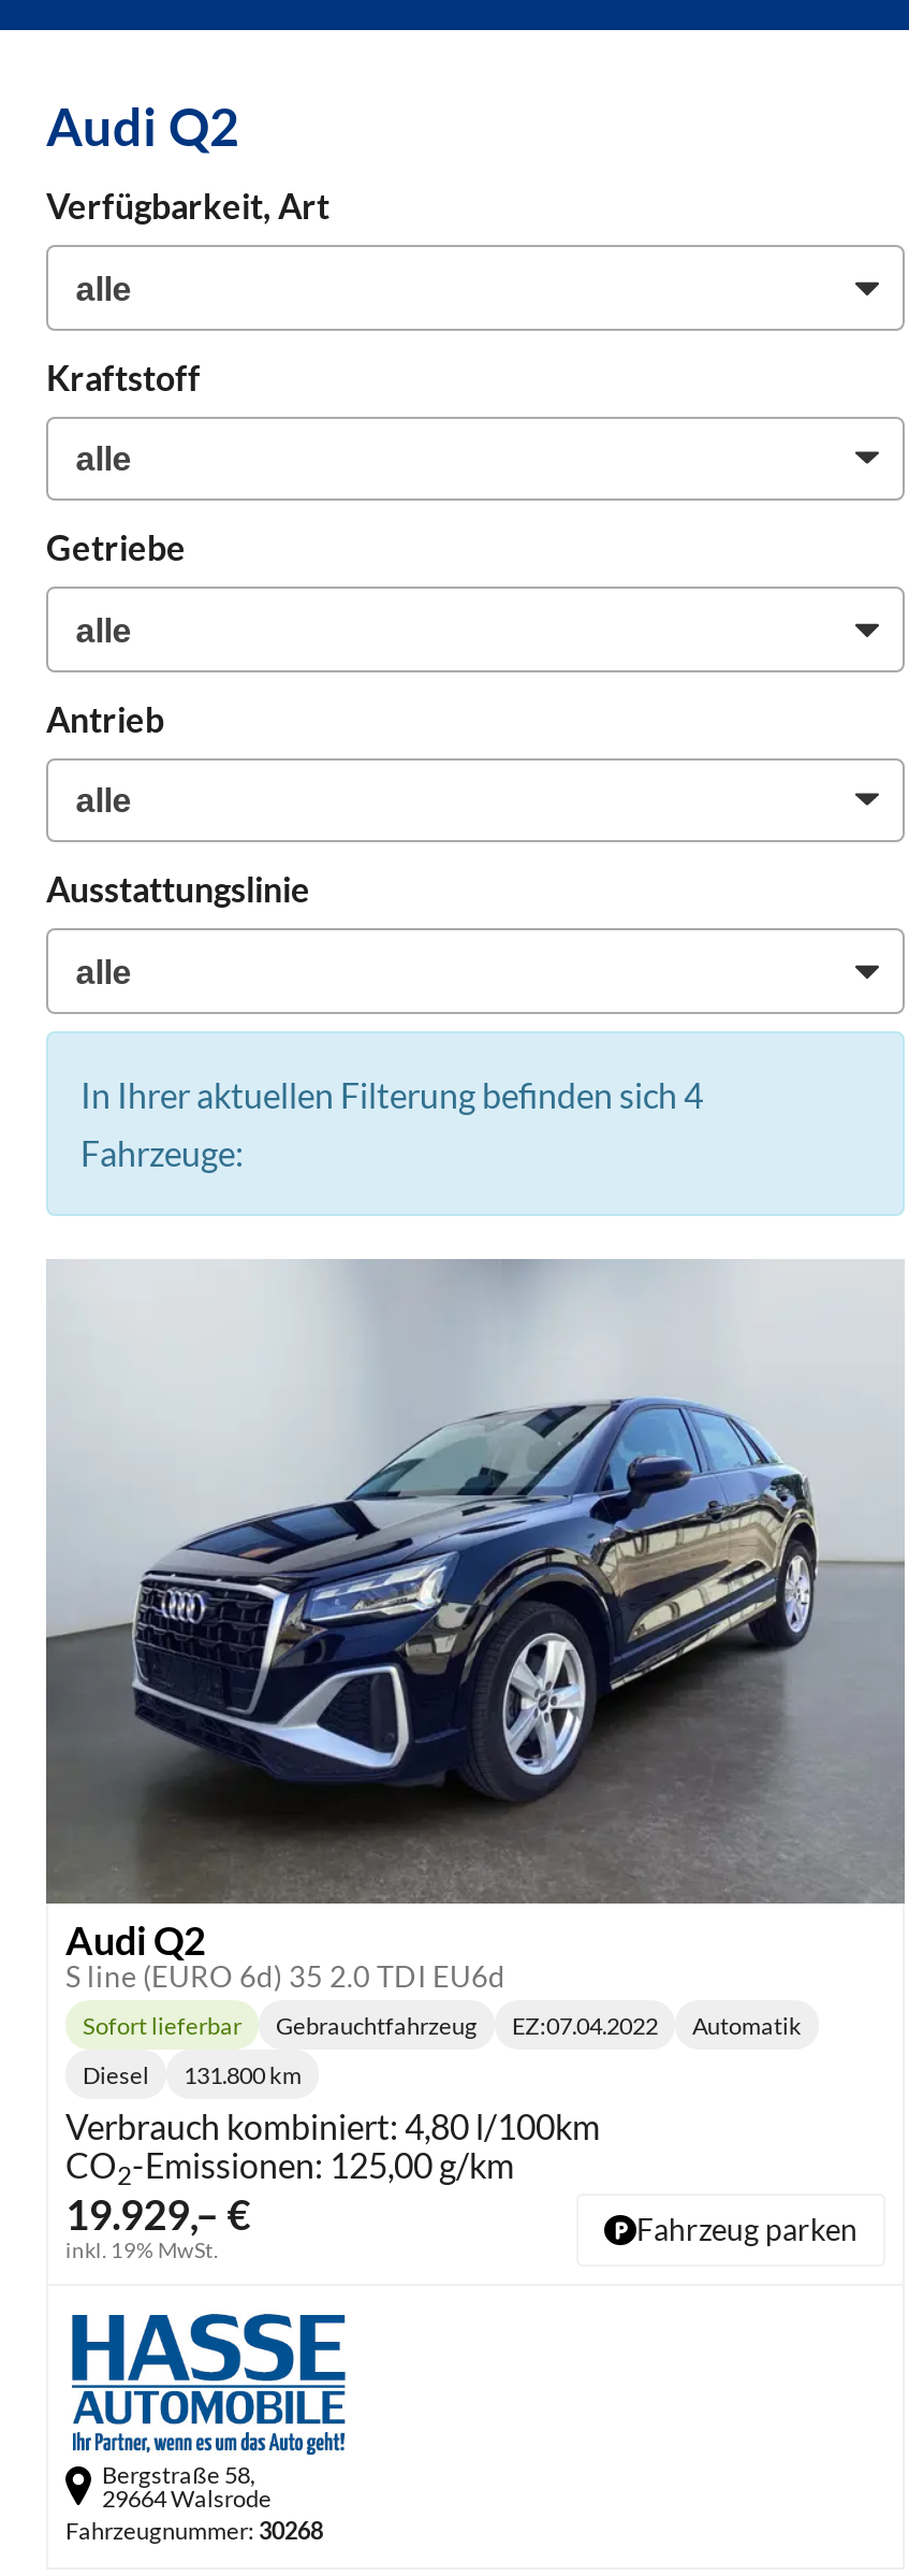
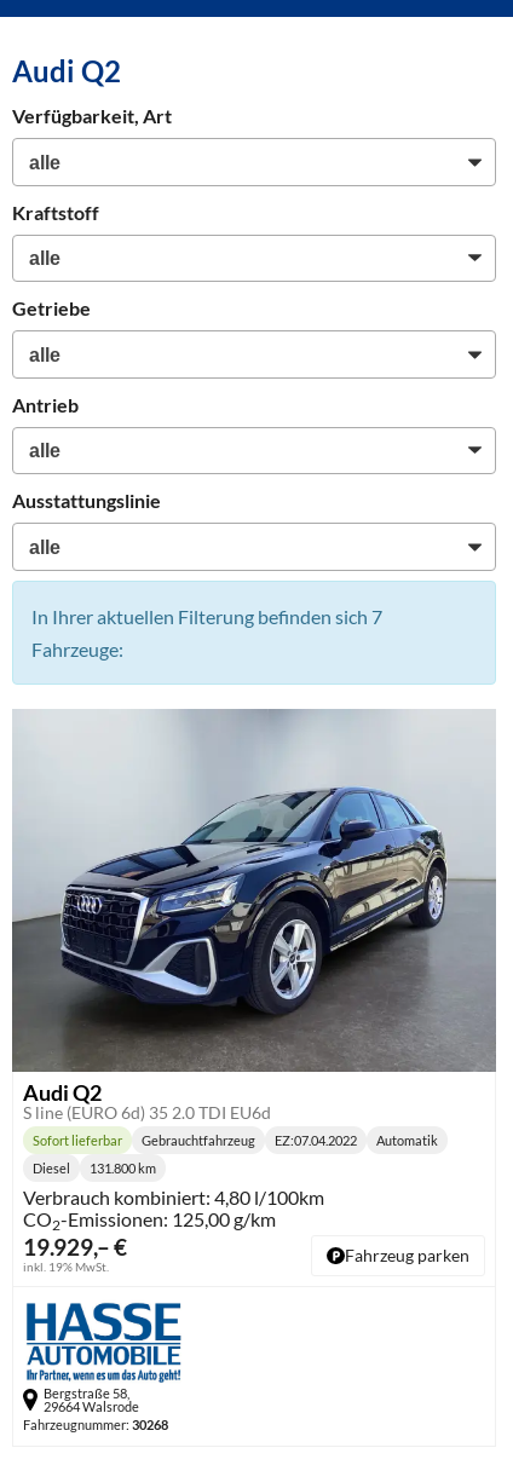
- In Ihrer aktuellen Filterung befinden sich 4
+ In Ihrer aktuellen Filterung befinden sich 7
